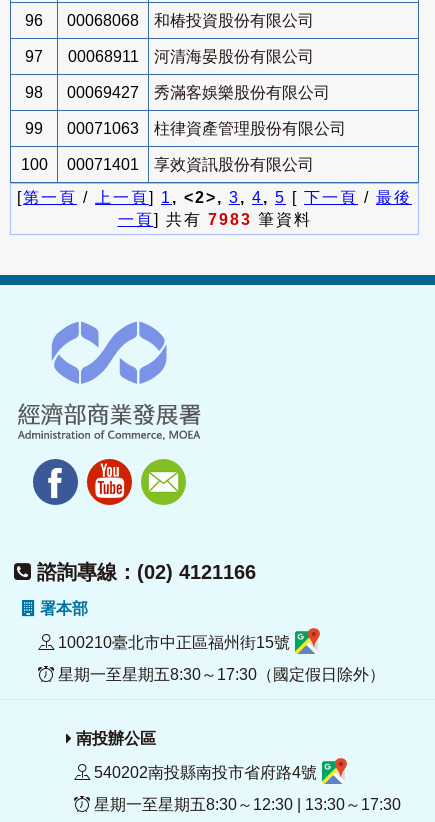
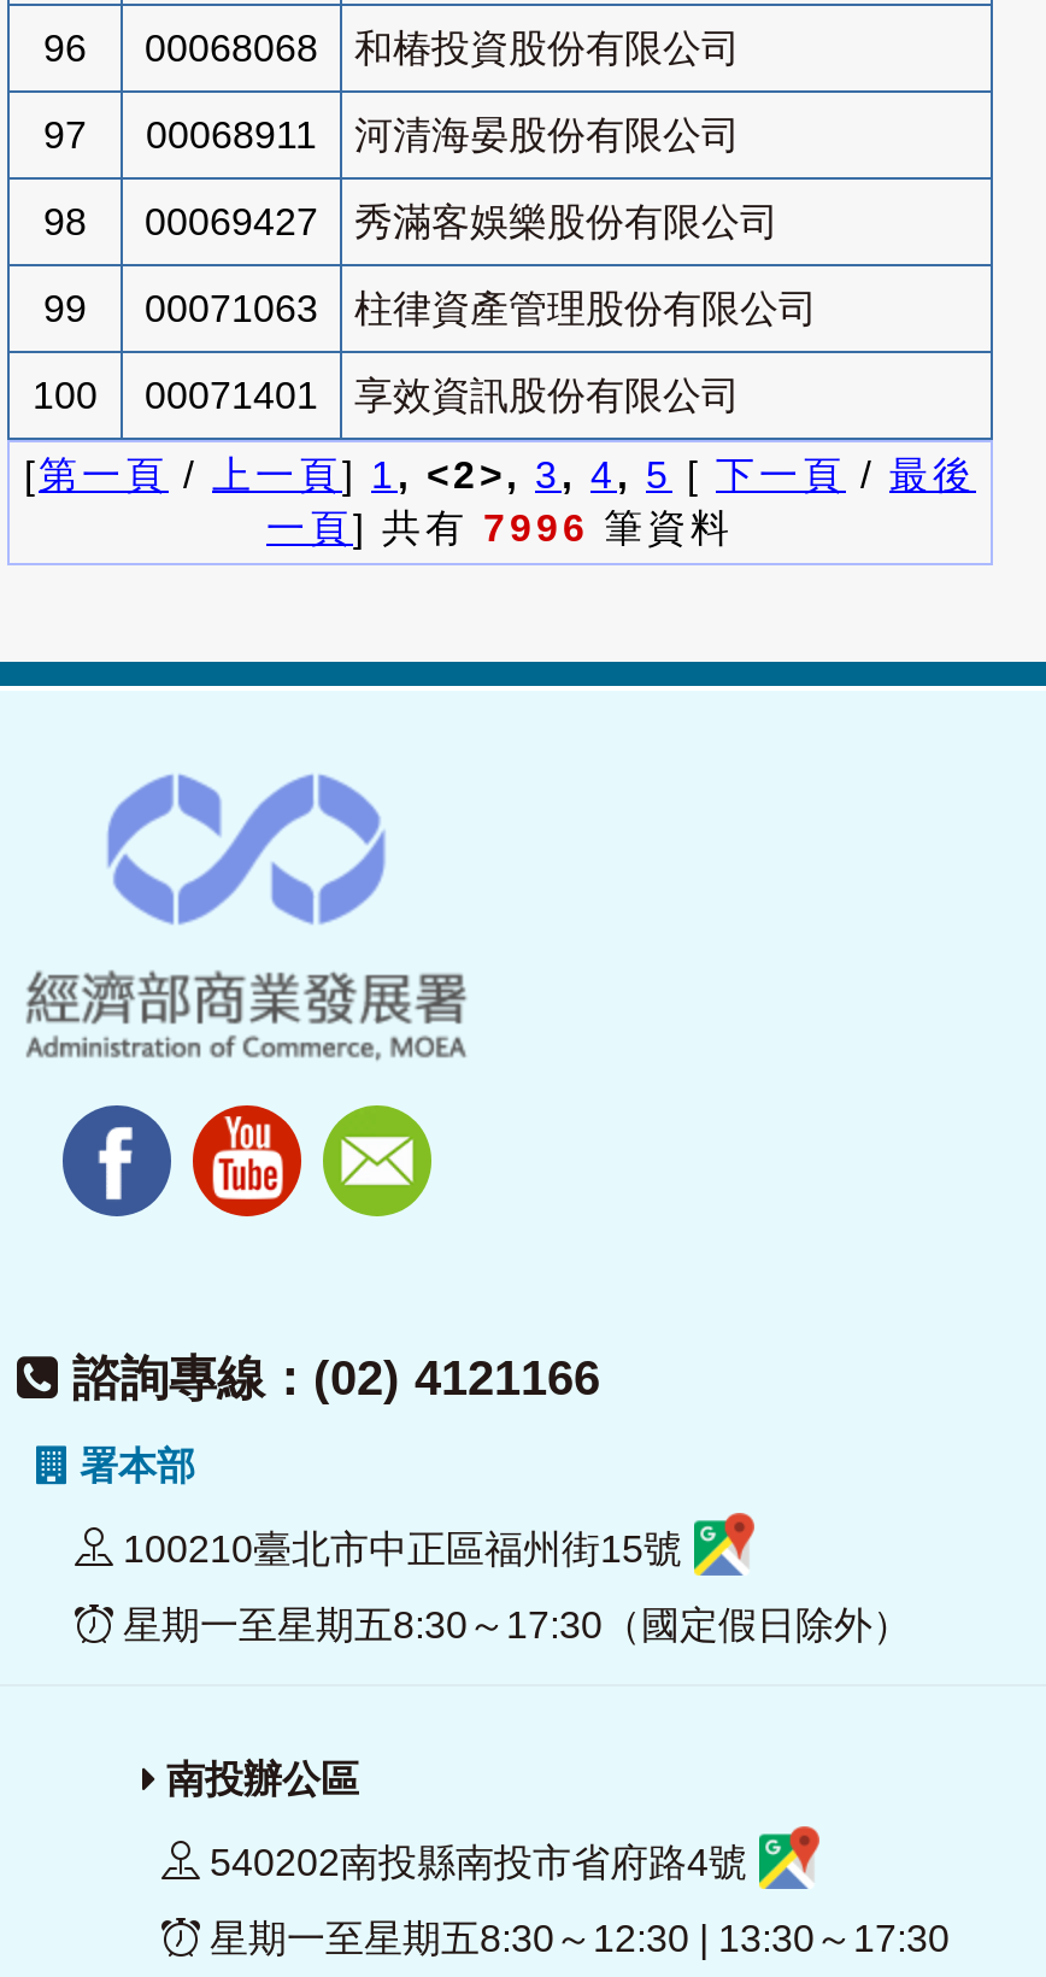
- 一頁] 共有7983筆資料
+ 一頁] 共有7996筆資料
